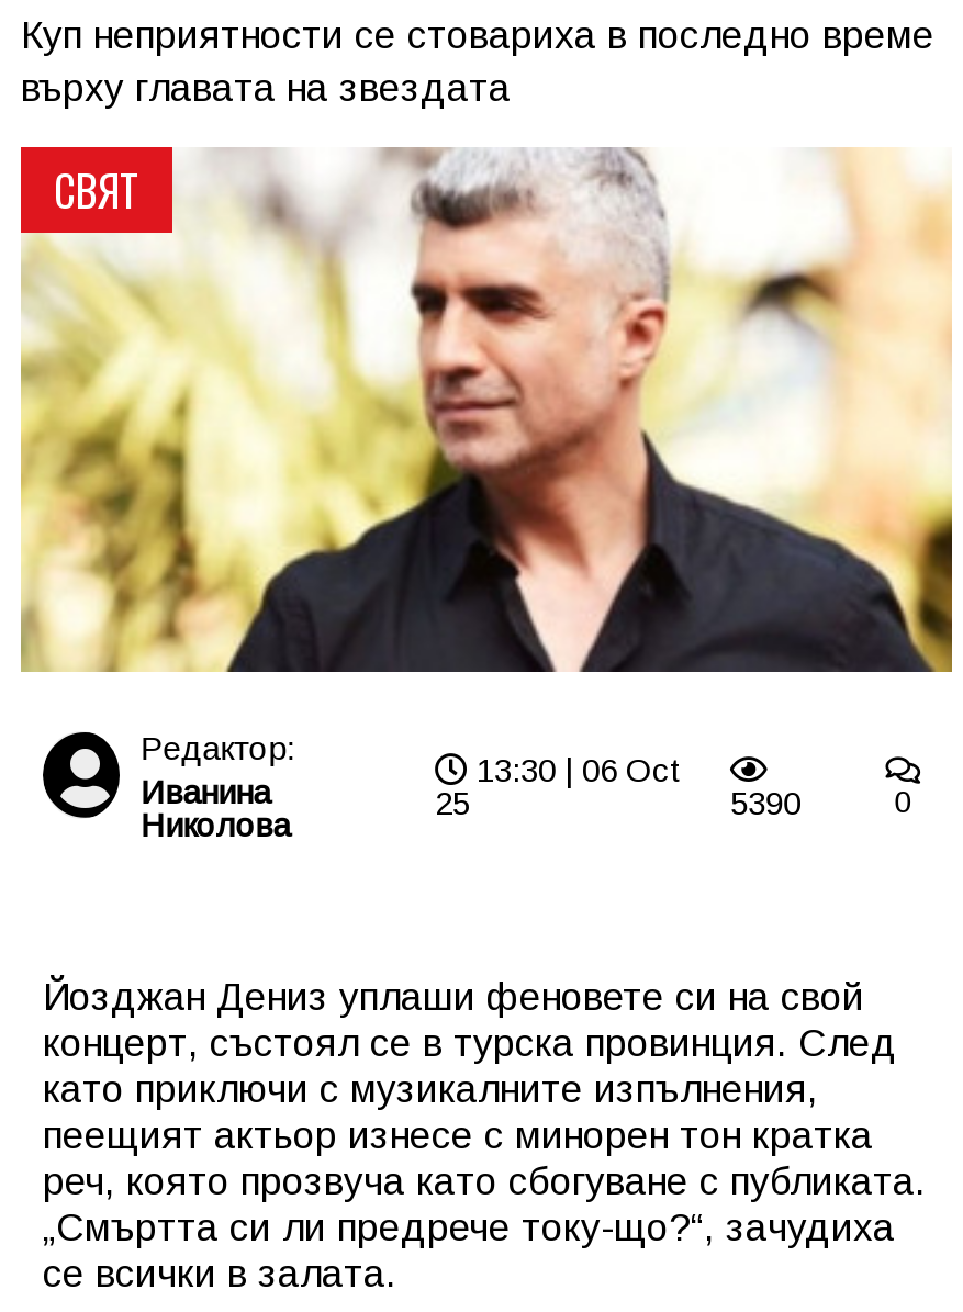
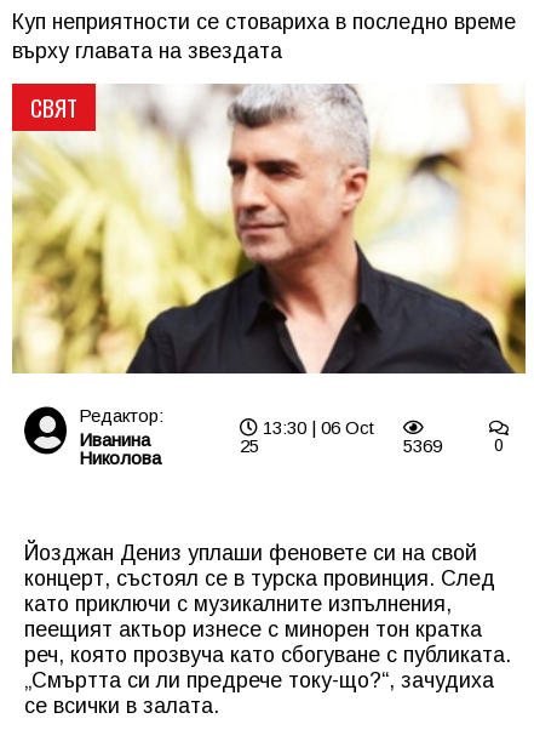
- 5390
+ 5369
